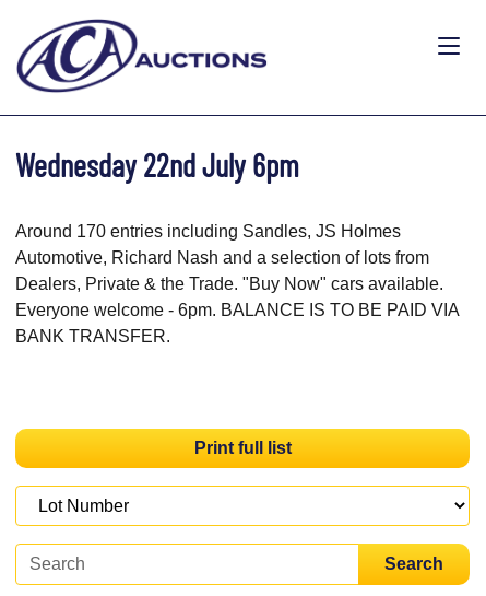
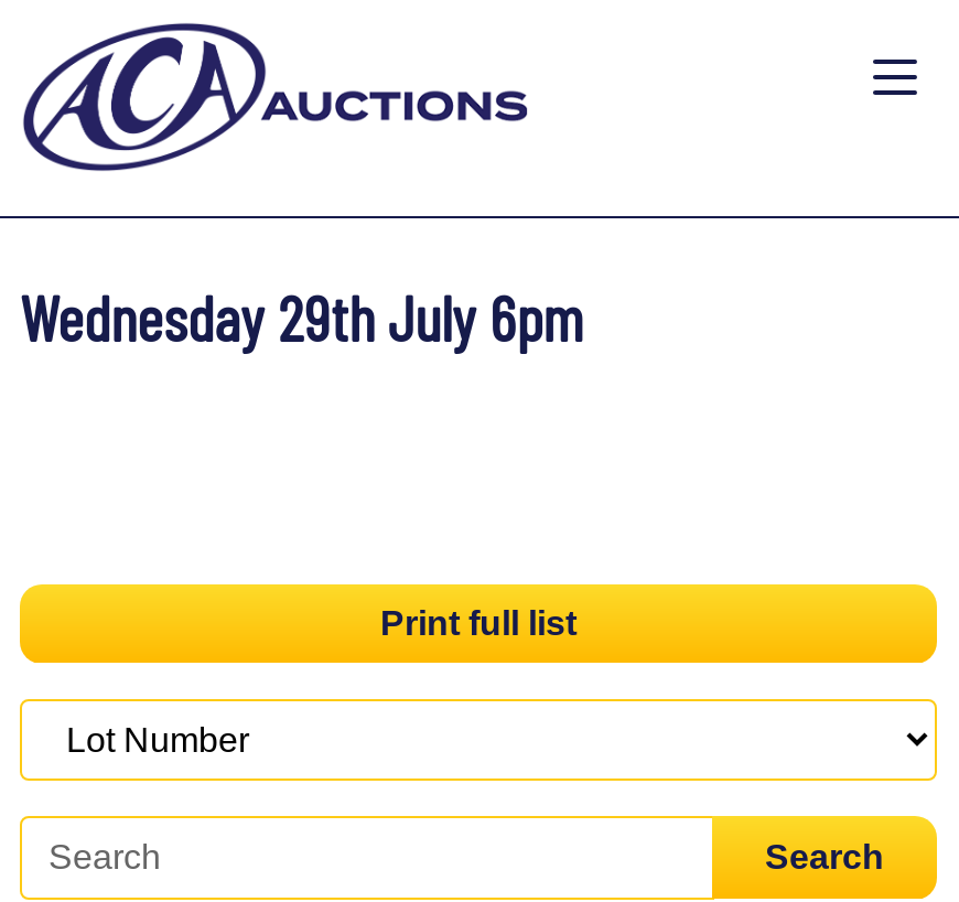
- Wednesday 22nd July 6pm
- Around 170 entries including Sandles, JS Holmes
- Automotive, Richard Nash and a selection of lots from
- Dealers, Private & the Trade. "Buy Now" cars available.
- Everyone welcome - 6pm. BALANCE IS TO BE PAID VIA
- BANK TRANSFER.
+ Wednesday 29th July 6pm
